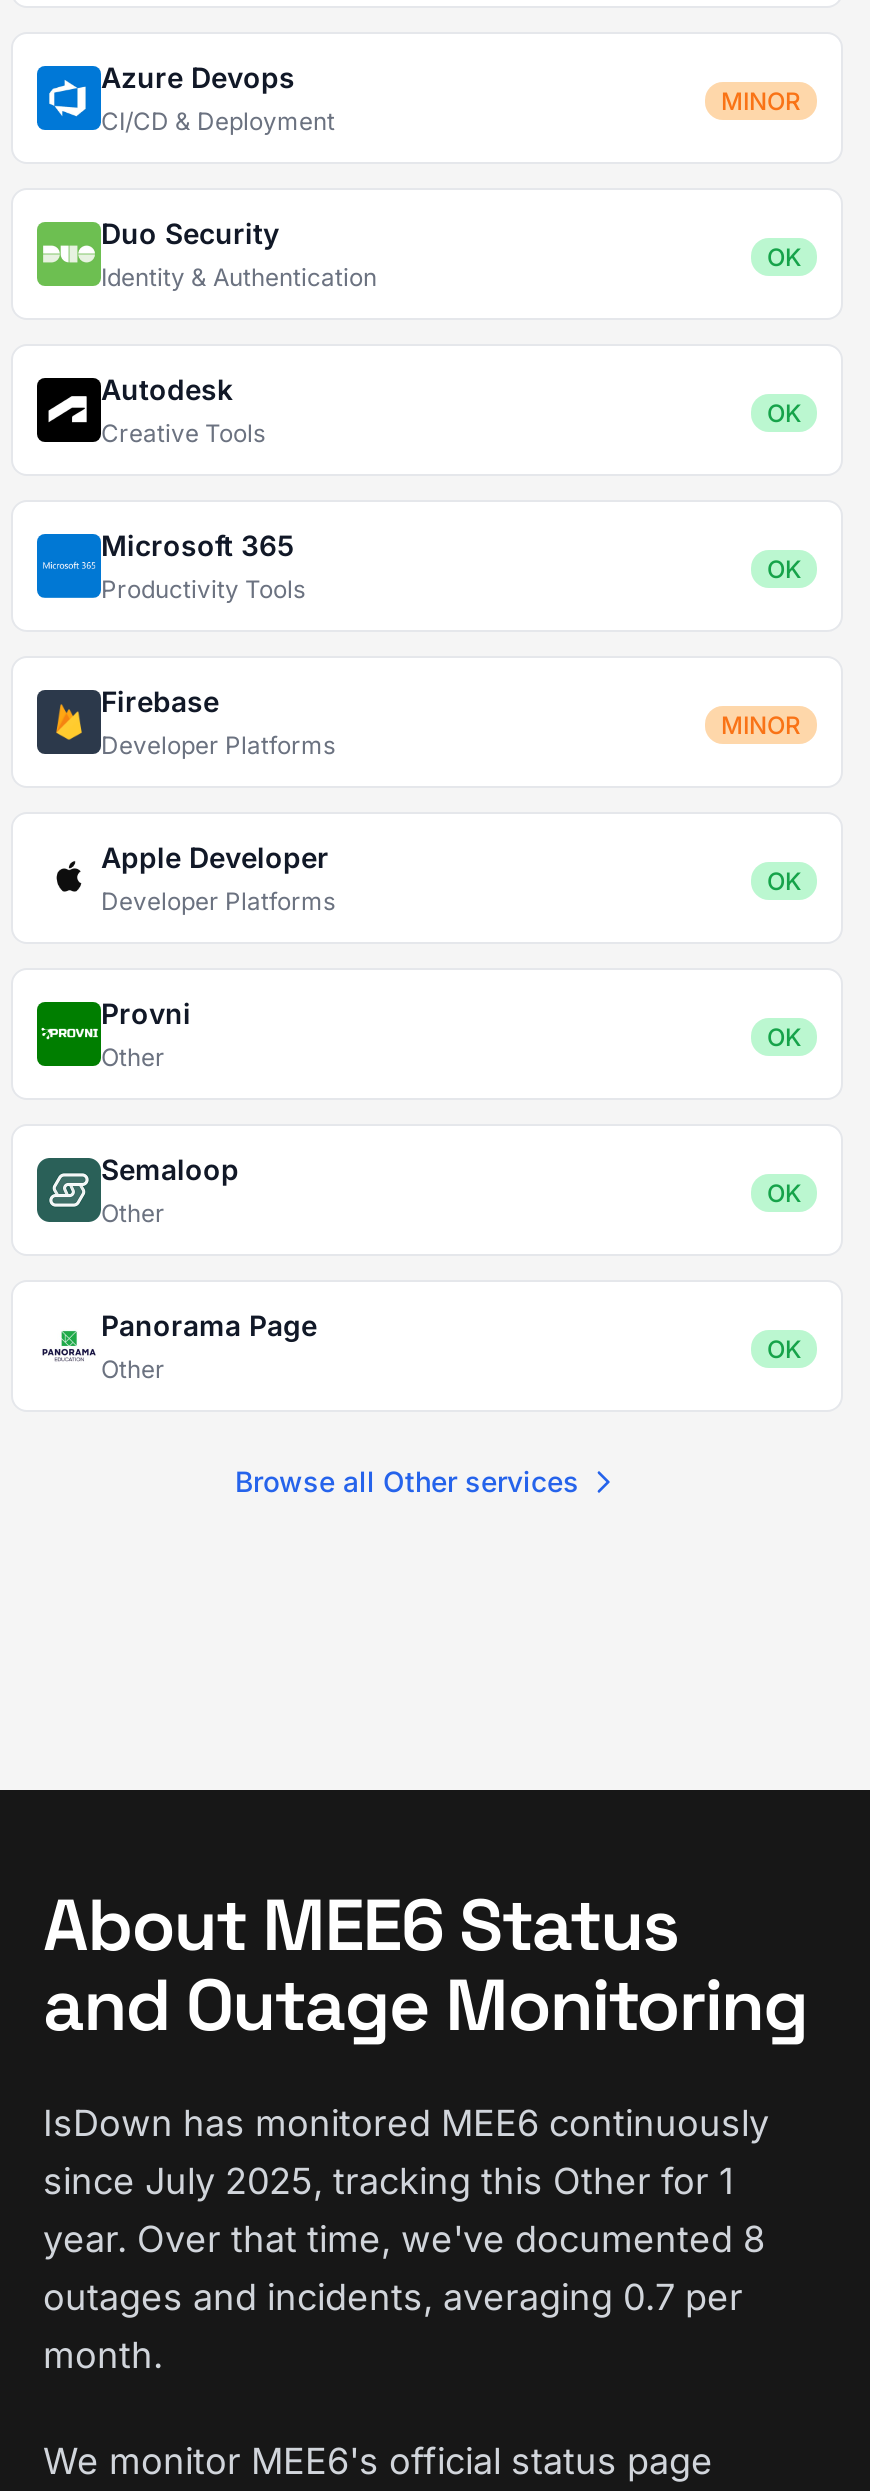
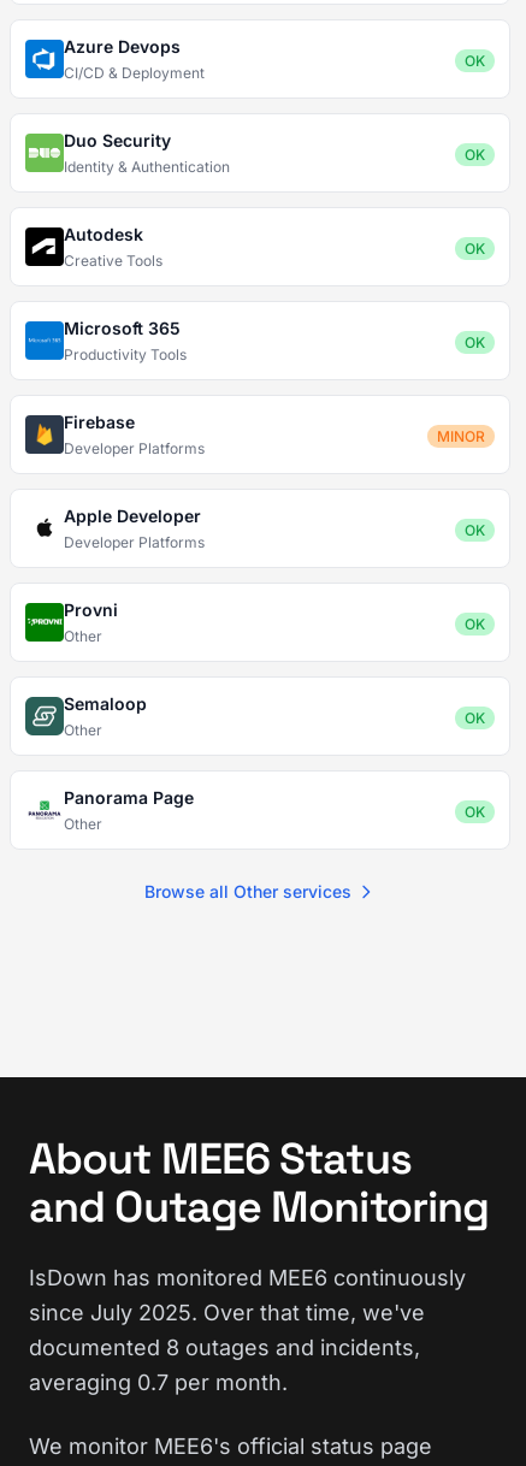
- MINOR
+ OK

- since July 2025, tracking this Other for 1
- year. Over that time, we've documented 8
- outages and incidents, averaging 0.7 per
- month.
+ since July 2025. Over that time, we've
+ documented 8 outages and incidents,
+ averaging 0.7 per month.
